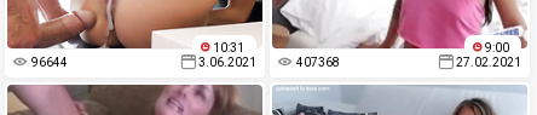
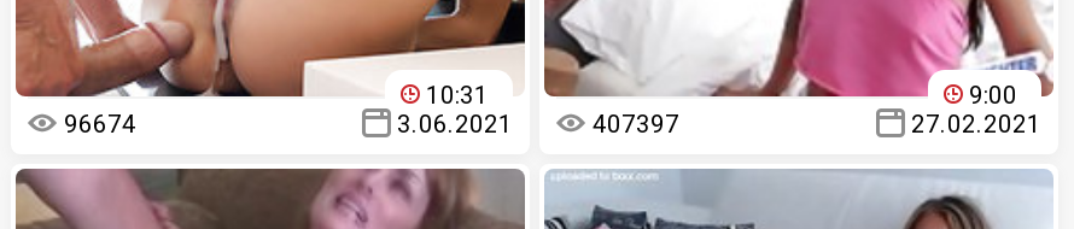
- 96644
+ 96674

- 407368
+ 407397
